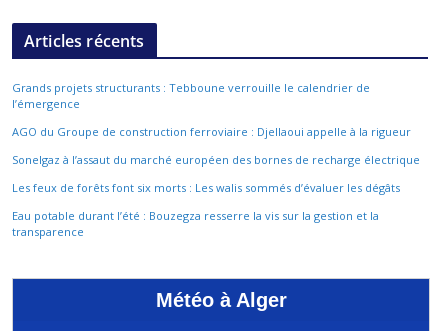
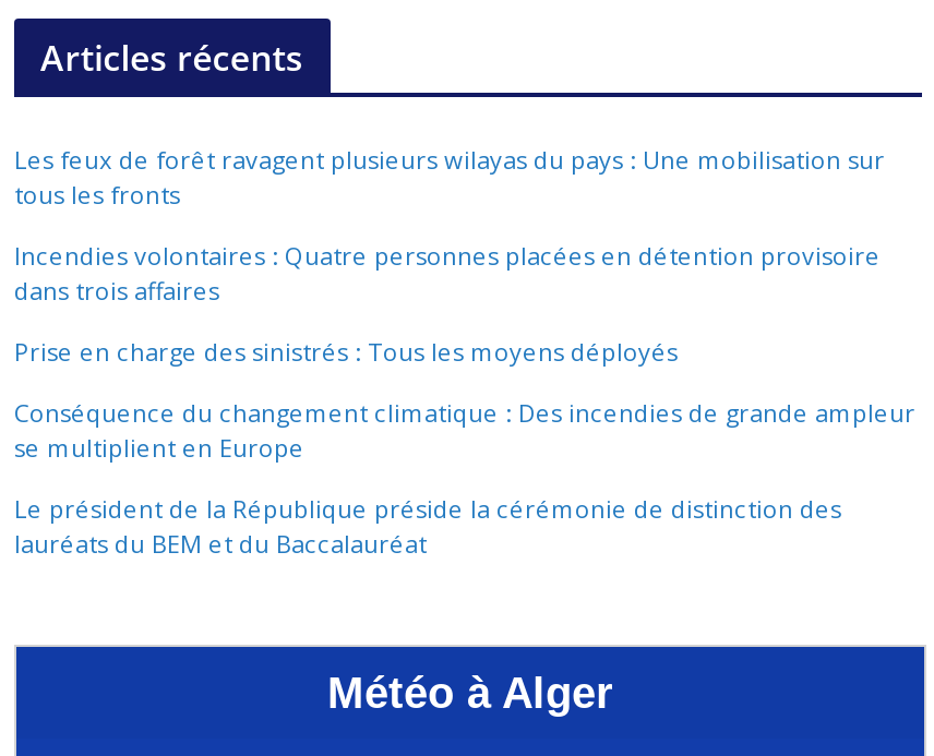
- Grands projets structurants : Tebboune verrouille le calendrier de
- l’émergence
+ Les feux de forêt ravagent plusieurs wilayas du pays : Une mobilisation sur
+ tous les fronts

- AGO du Groupe de construction ferroviaire : Djellaoui appelle à la rigueur
+ Incendies volontaires : Quatre personnes placées en détention provisoire
+ dans trois affaires

- Sonelgaz à l’assaut du marché européen des bornes de recharge électrique
+ Prise en charge des sinistrés : Tous les moyens déployés

- Les feux de forêts font six morts : Les walis sommés d’évaluer les dégâts
+ Conséquence du changement climatique : Des incendies de grande ampleur
+ se multiplient en Europe

- Eau potable durant l’été : Bouzegza resserre la vis sur la gestion et la
- transparence
+ Le président de la République préside la cérémonie de distinction des
+ lauréats du BEM et du Baccalauréat
